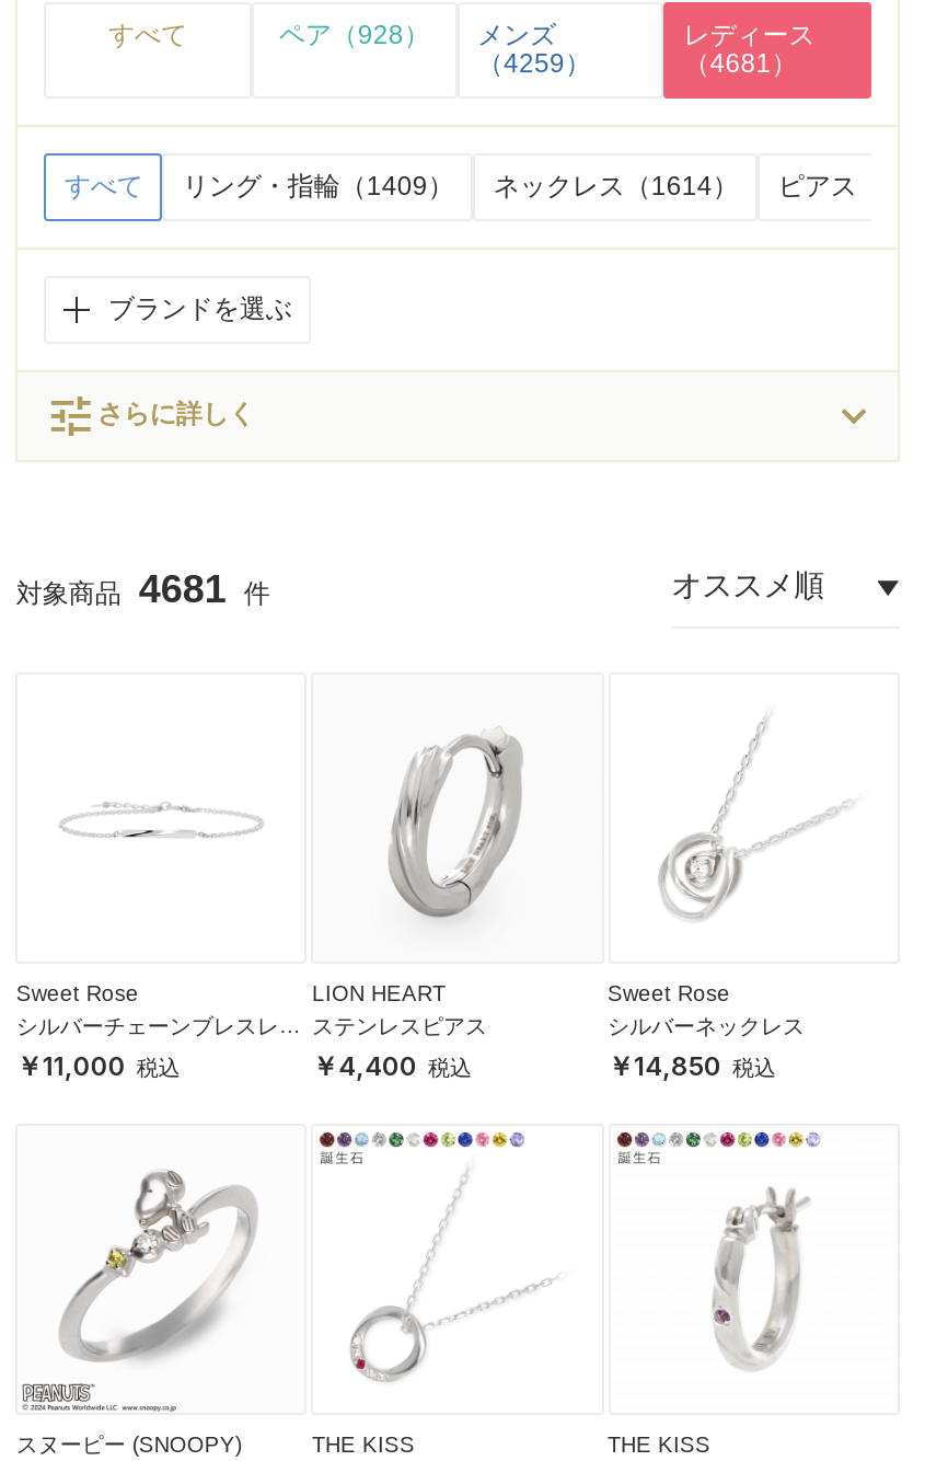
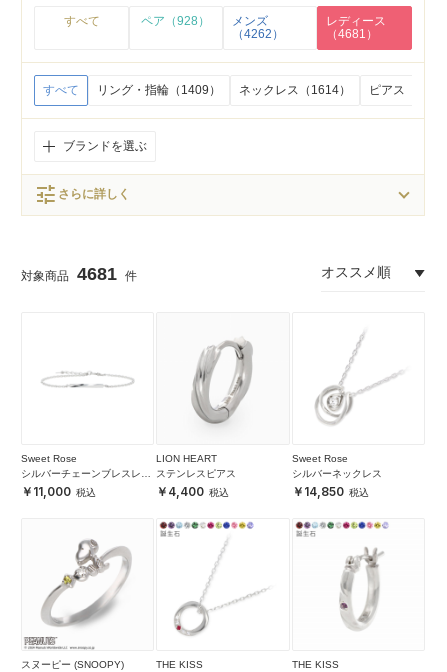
- （4259）
+ （4262）
